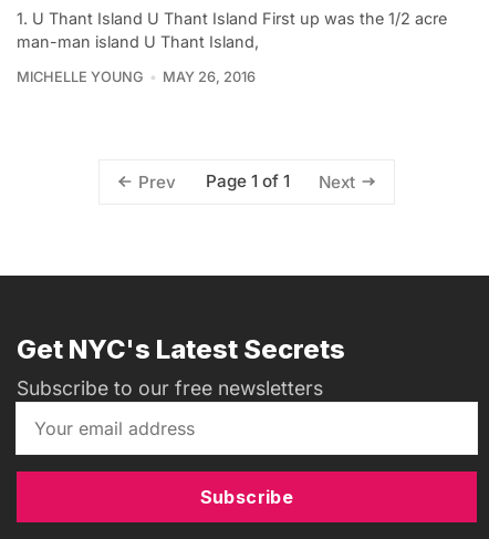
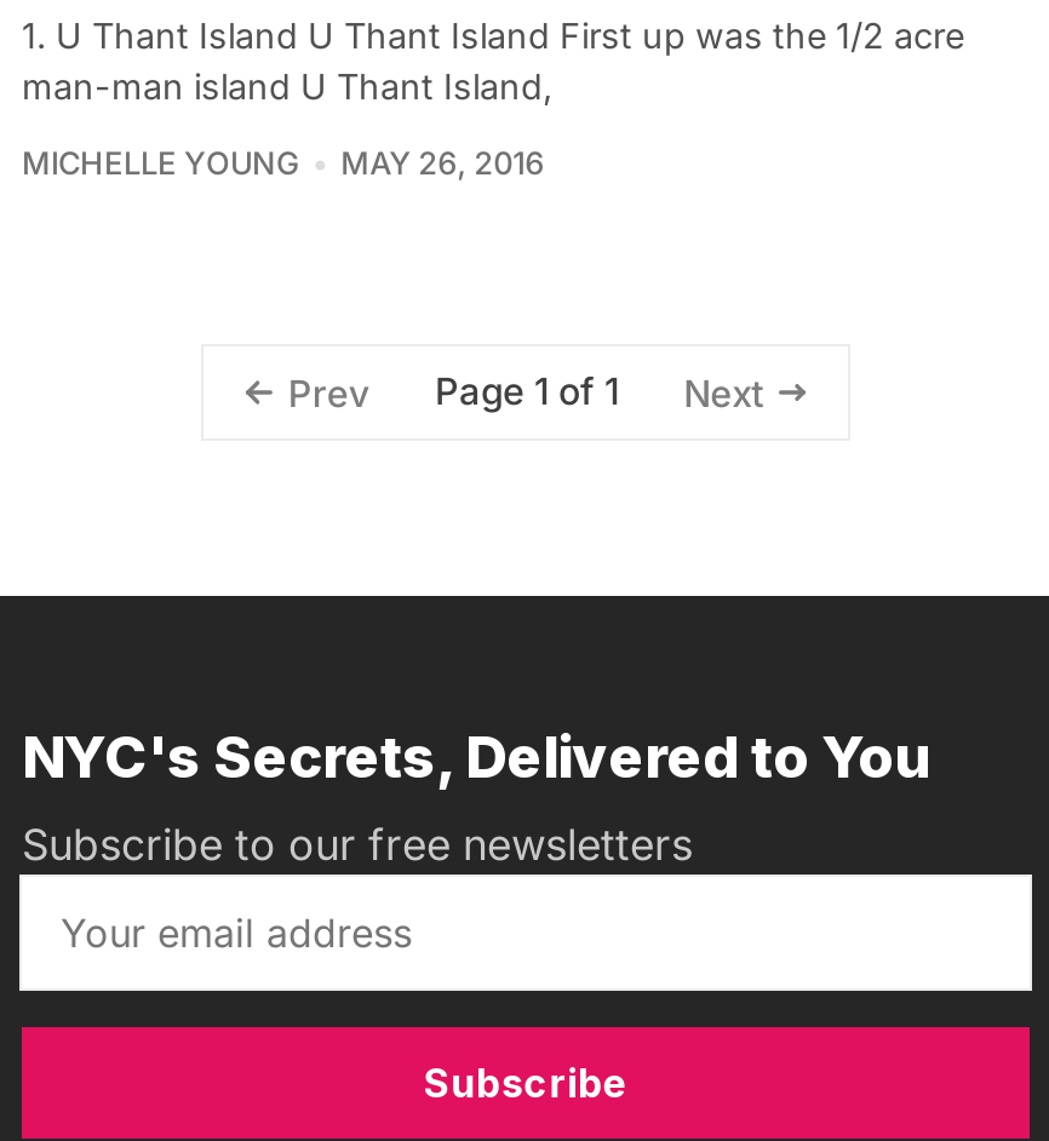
- Get NYC's Latest Secrets
+ NYC's Secrets, Delivered to You
